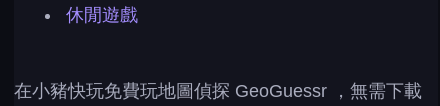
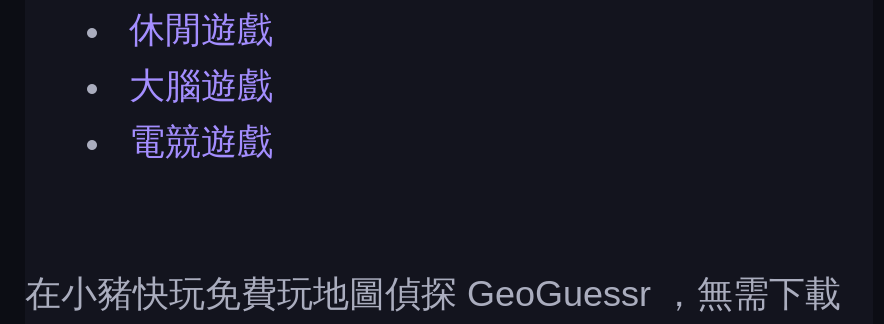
+ 大腦遊戲
+ 電競遊戲
